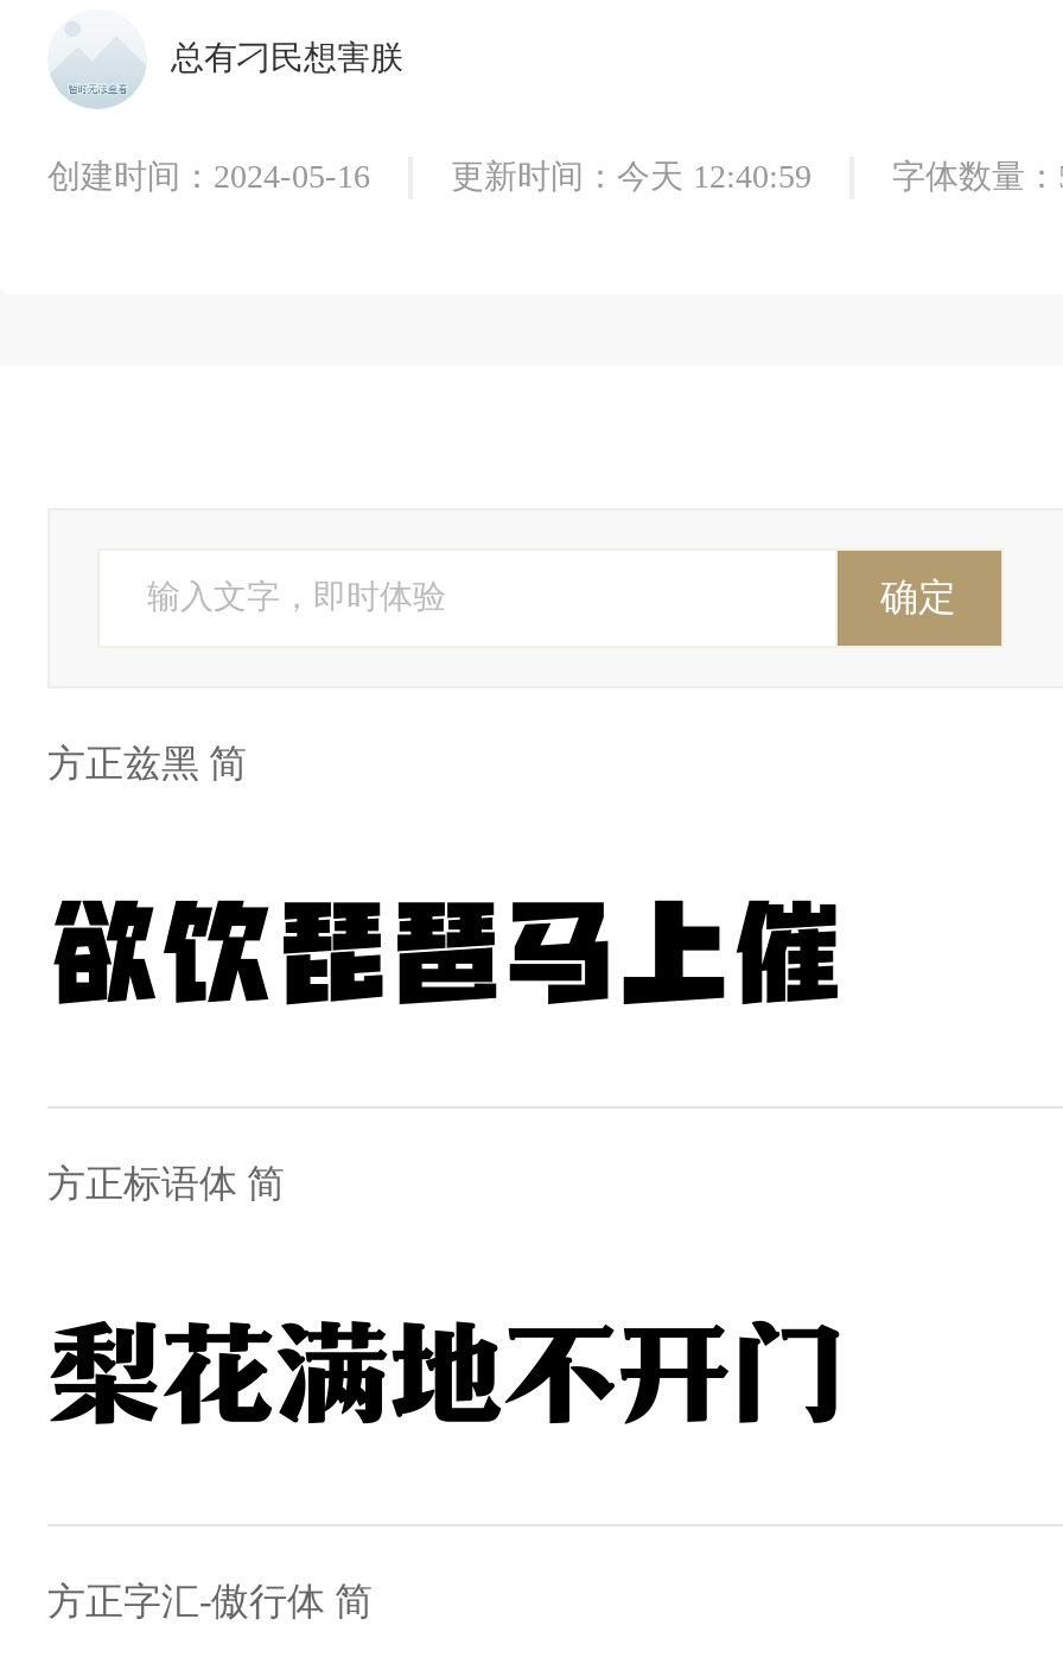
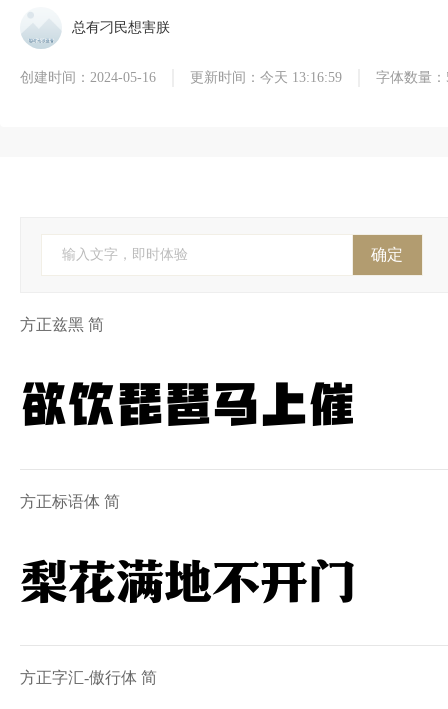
- 更新时间：今天 12:40:59
+ 更新时间：今天 13:16:59
